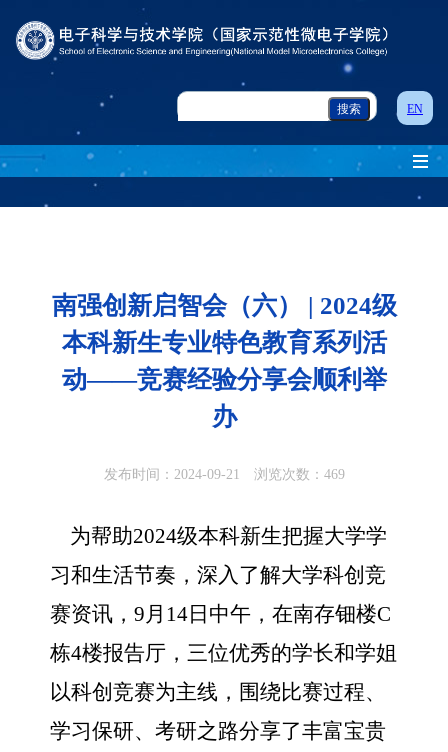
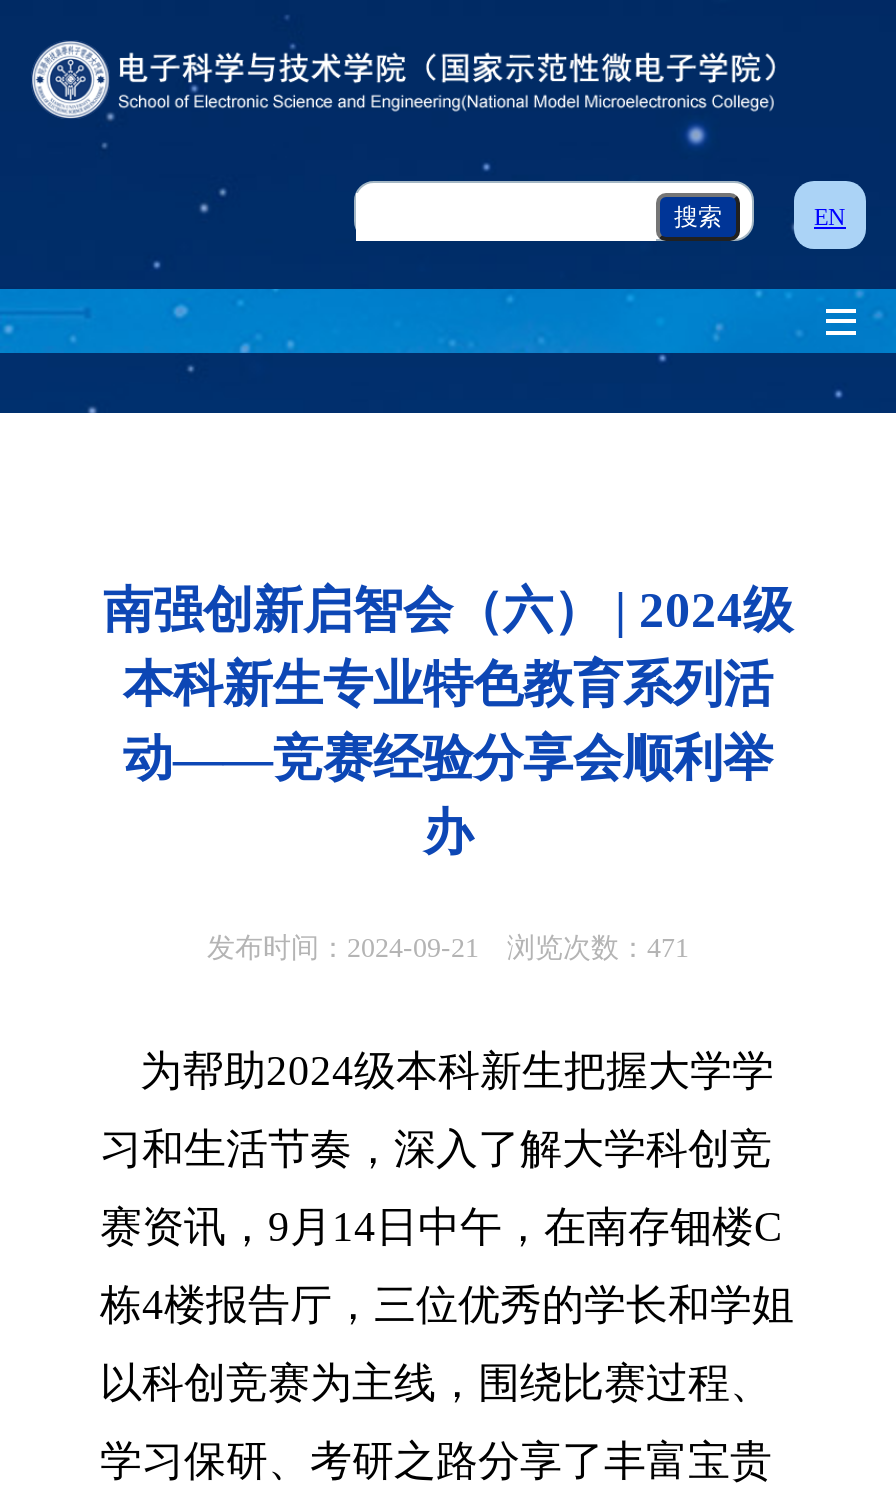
- 发布时间：2024-09-21 浏览次数：469
+ 发布时间：2024-09-21 浏览次数：471
